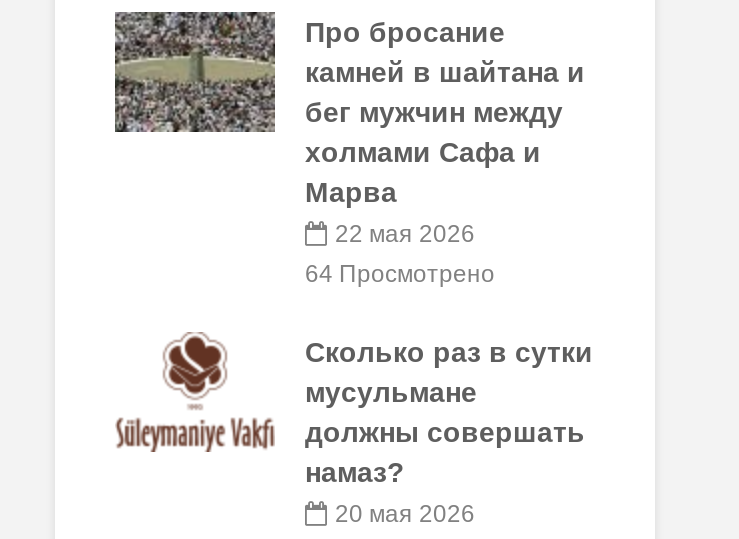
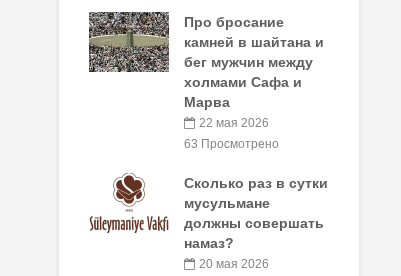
- 64 Просмотрено
+ 63 Просмотрено
